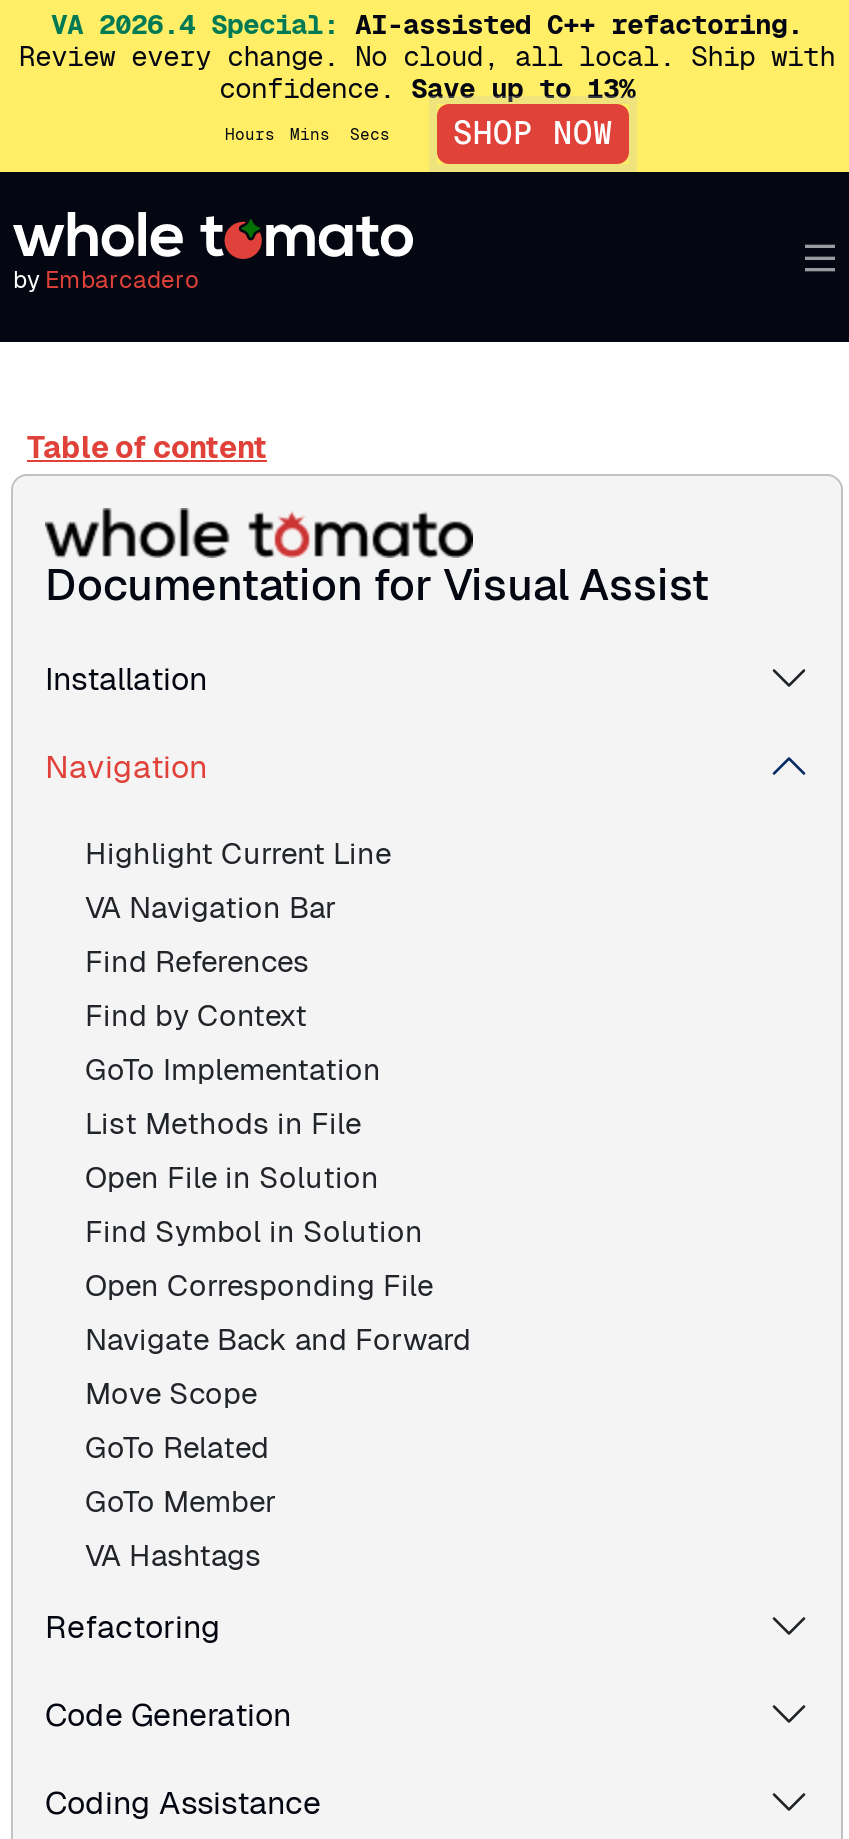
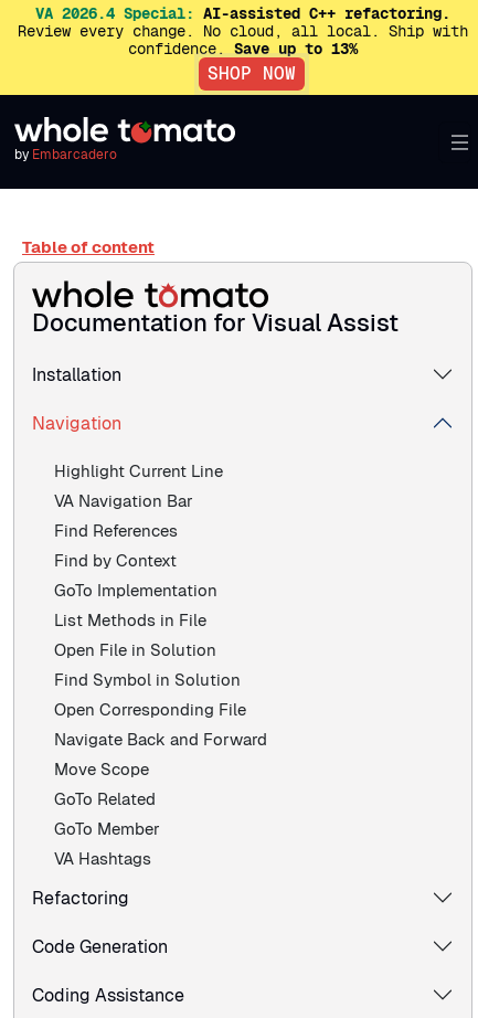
- Hours
- Mins
- Secs
